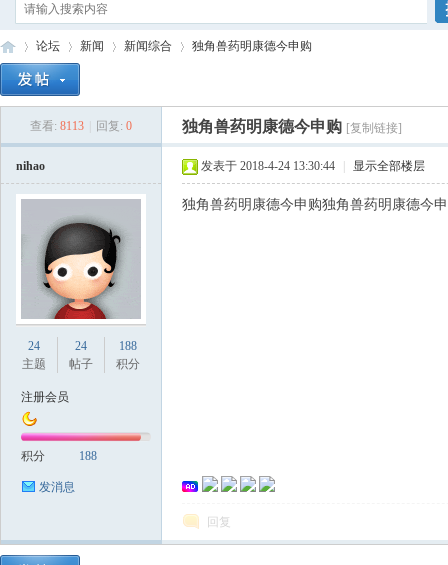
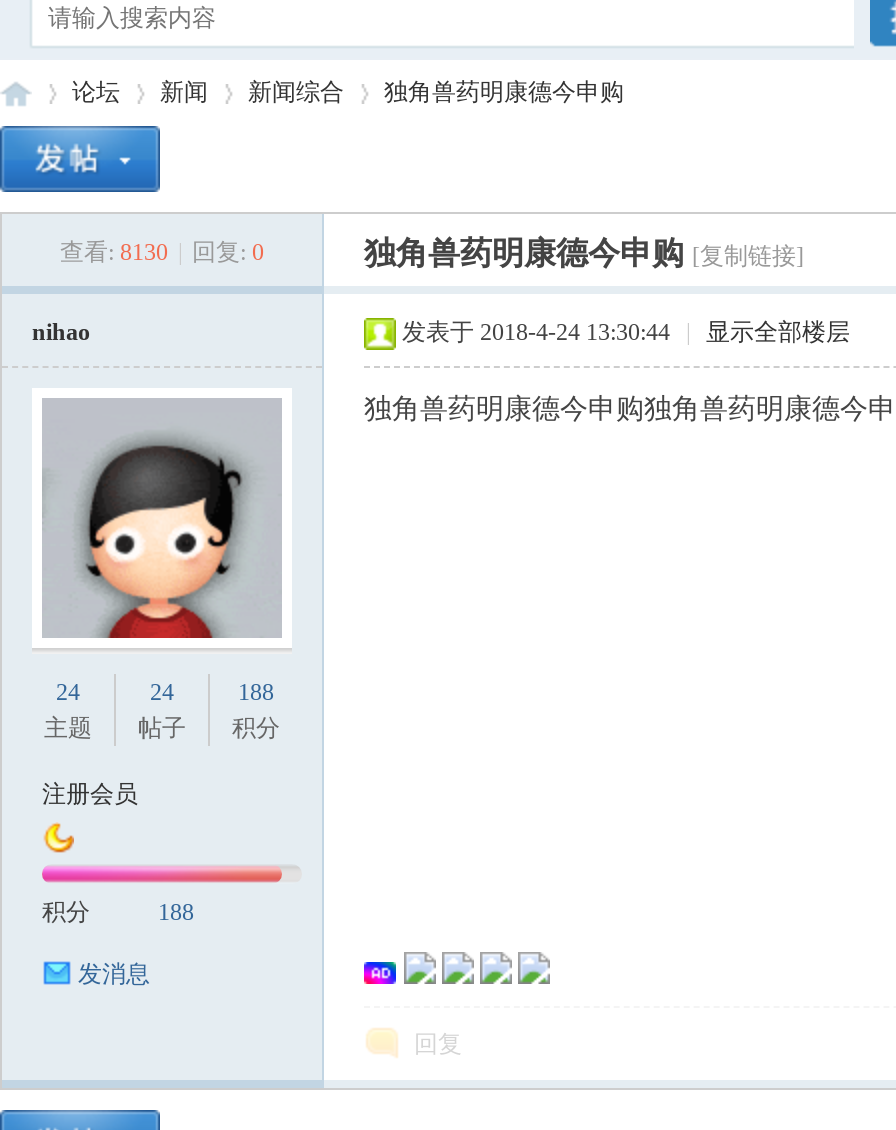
- 查看: 8113
+ 查看: 8130
